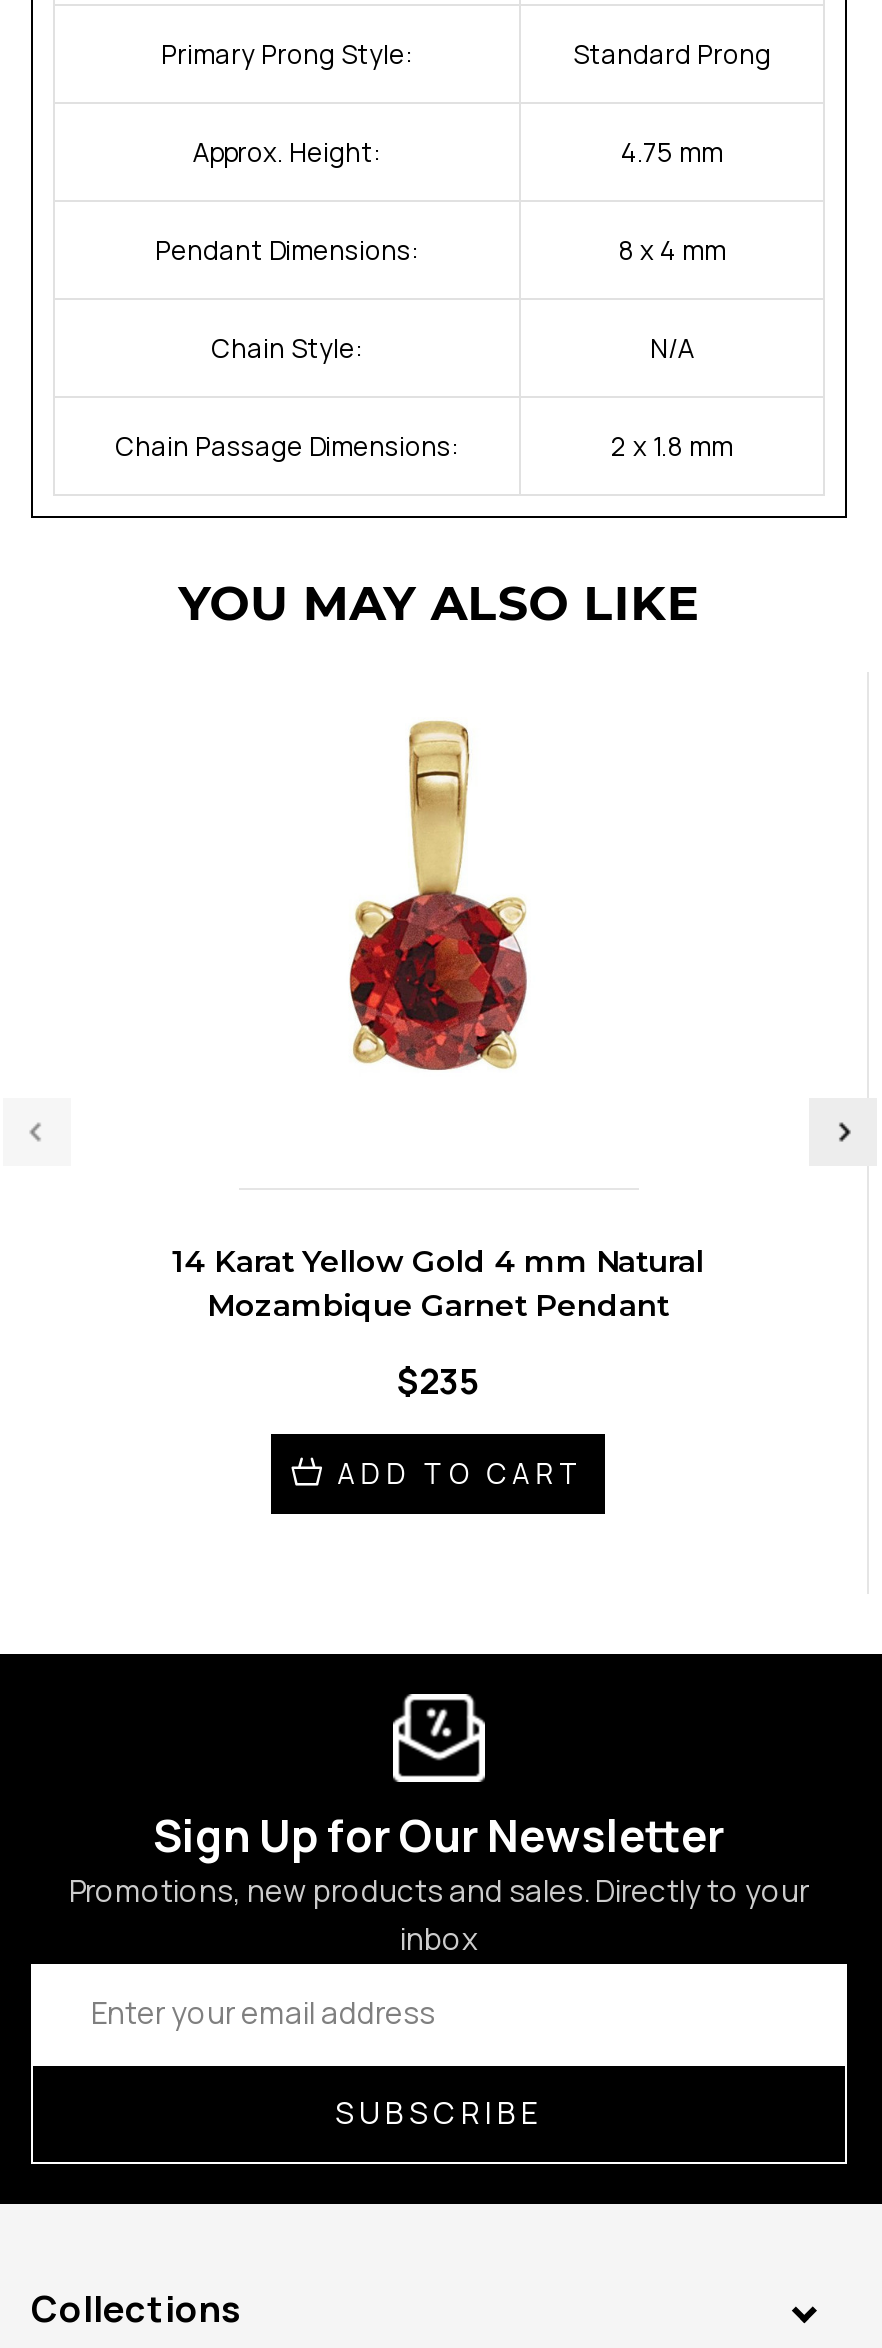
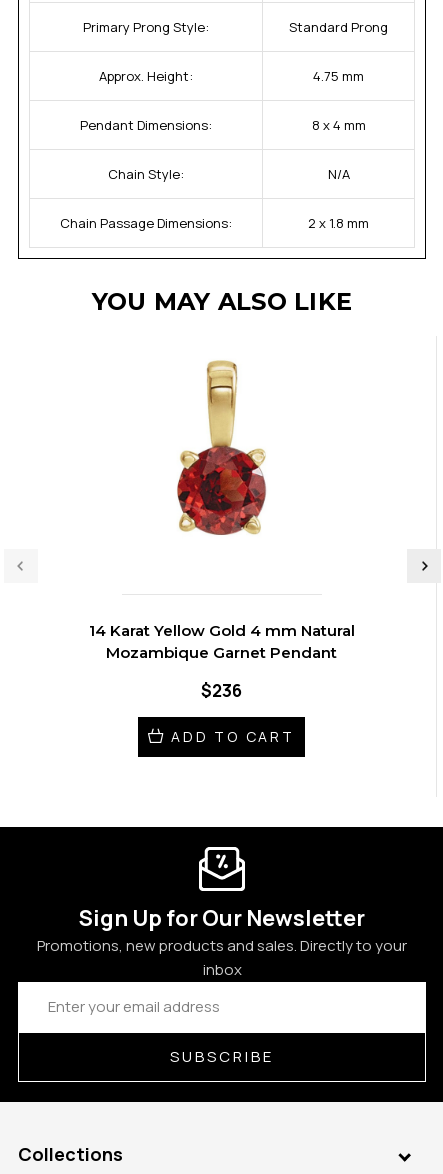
- $235
+ $236
